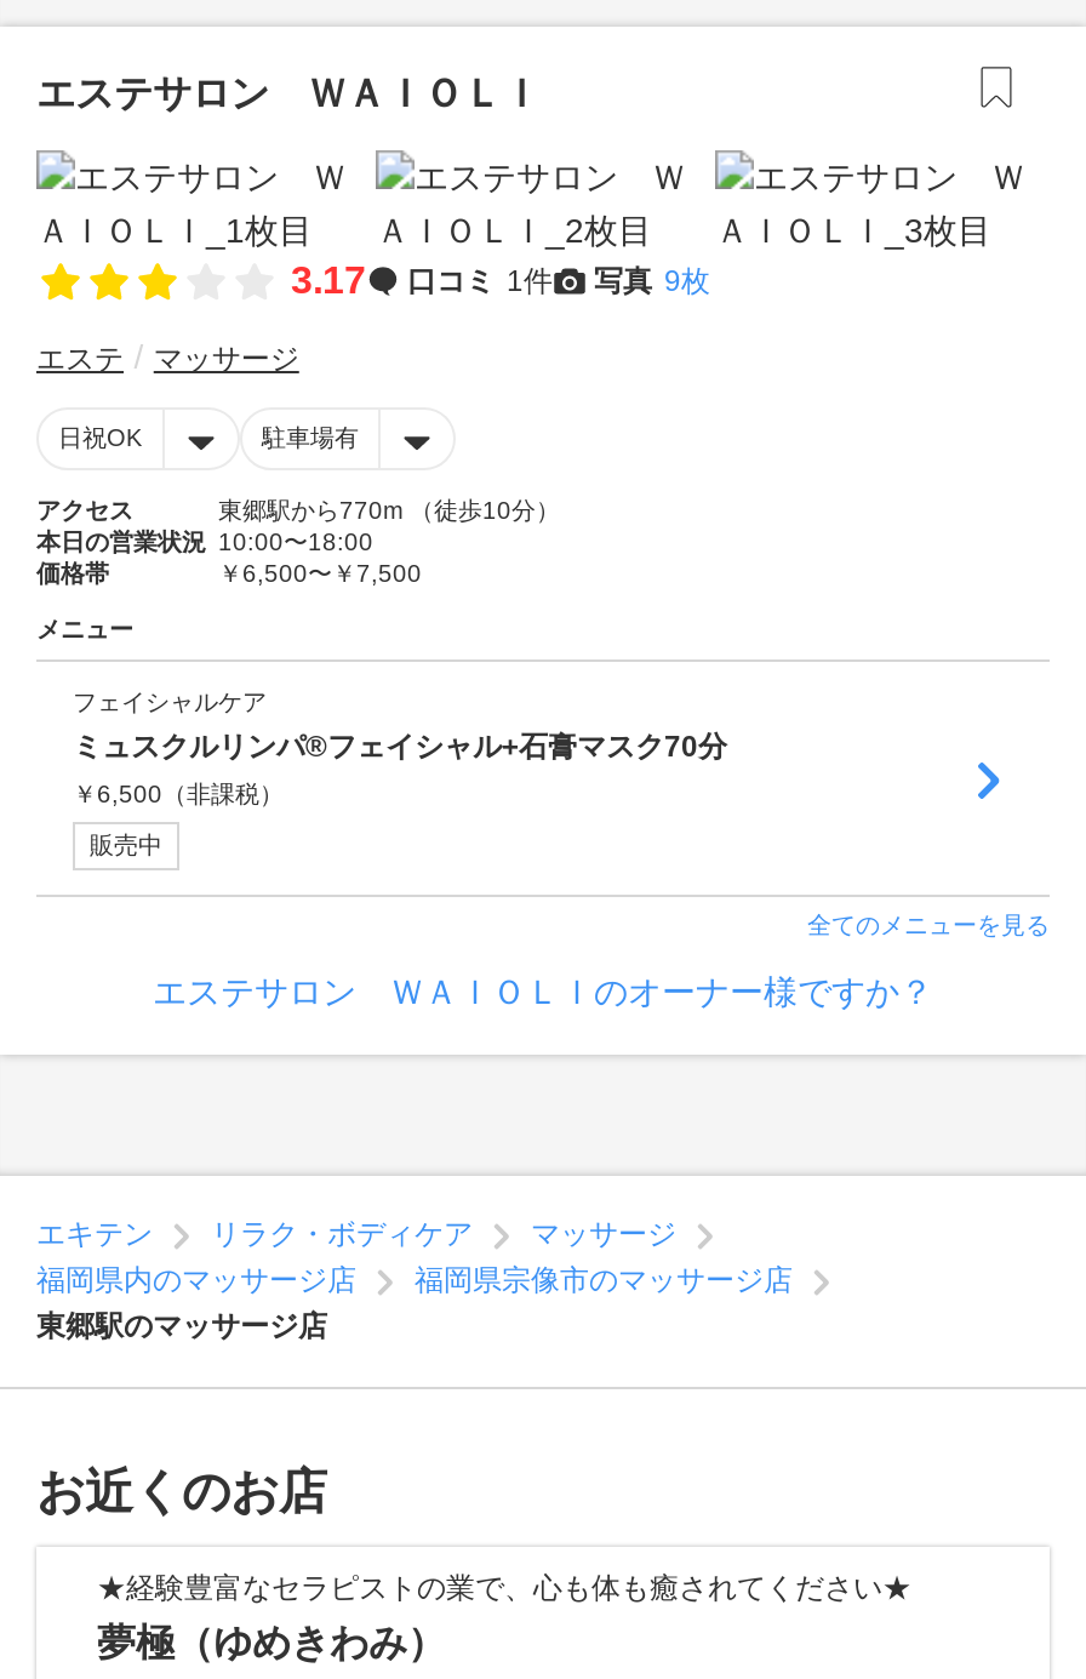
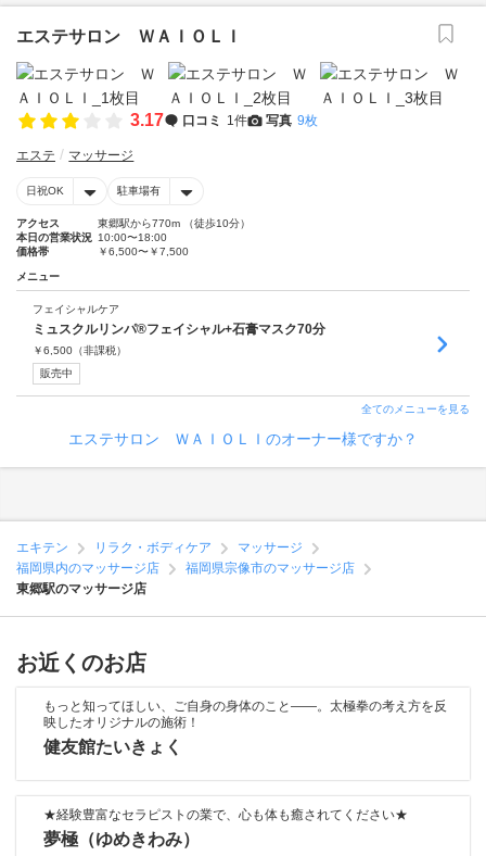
+ もっと知ってほしい、ご自身の身体のこと――。太極拳の考え方を反
+ 映したオリジナルの施術！
+ 健友館たいきょく
